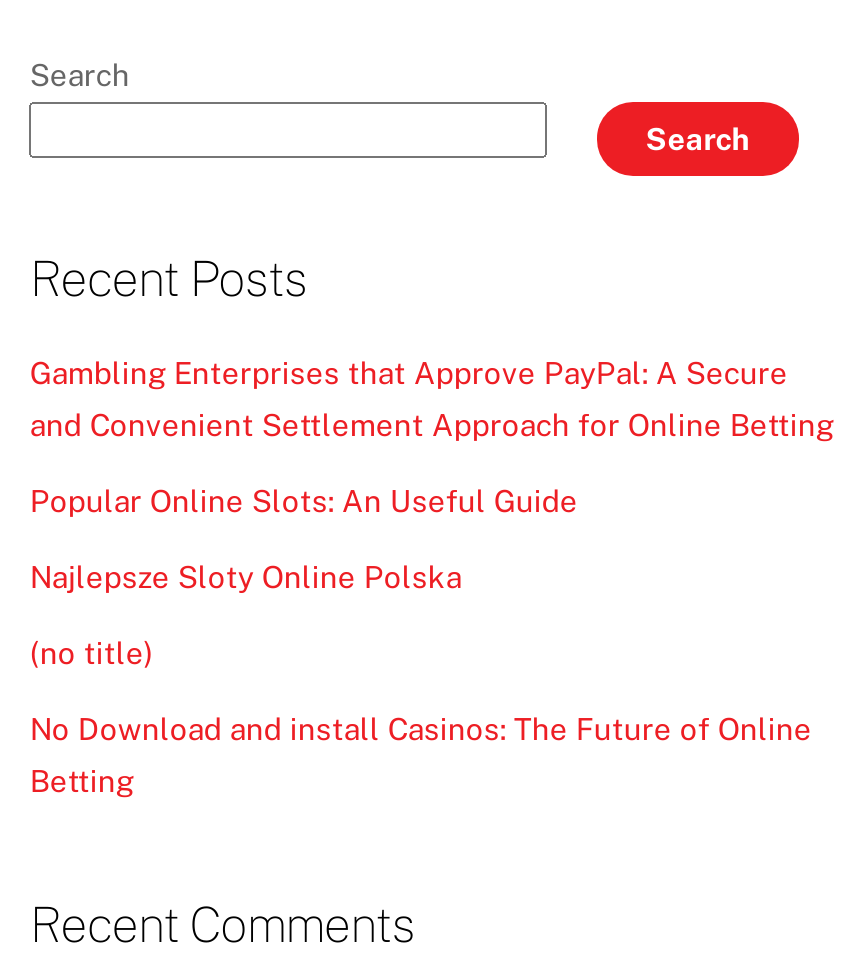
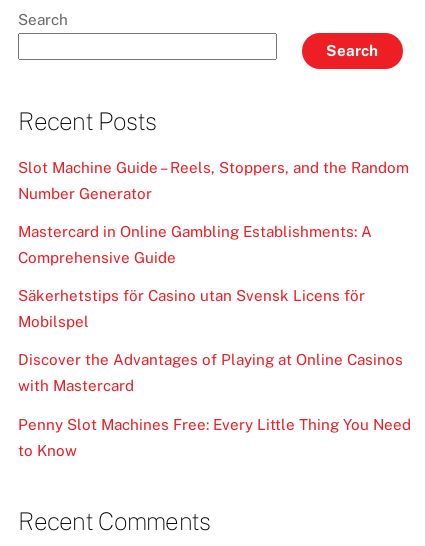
- Gambling Enterprises that Approve PayPal: A Secure
- and Convenient Settlement Approach for Online Betting
- Popular Online Slots: An Useful Guide
- Najlepsze Sloty Online Polska
- (no title)
- No Download and install Casinos: The Future of Online
- Betting
+ Slot Machine Guide – Reels, Stoppers, and the Random
+ Number Generator
+ Mastercard in Online Gambling Establishments: A
+ Comprehensive Guide
+ Säkerhetstips för Casino utan Svensk Licens för
+ Mobilspel
+ Discover the Advantages of Playing at Online Casinos
+ with Mastercard
+ Penny Slot Machines Free: Every Little Thing You Need
+ to Know
